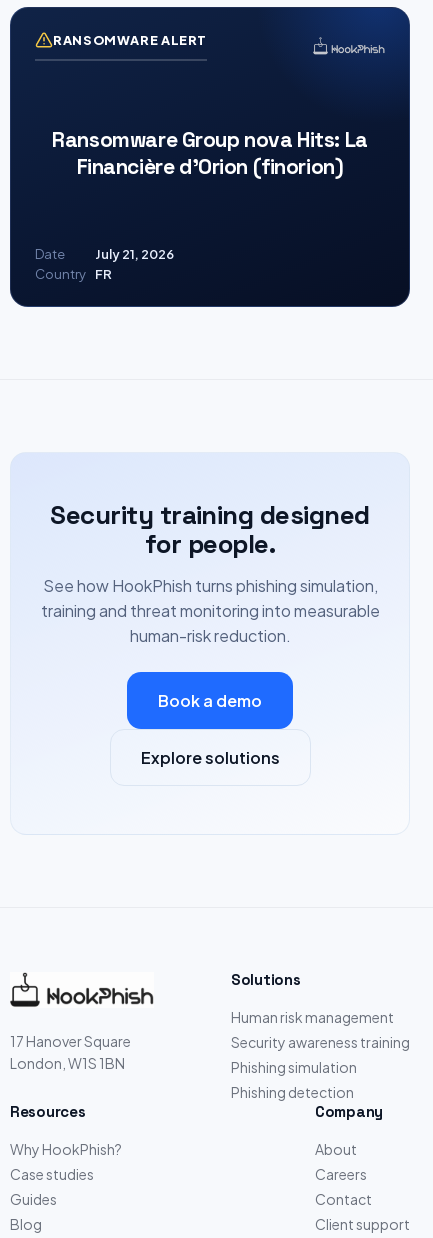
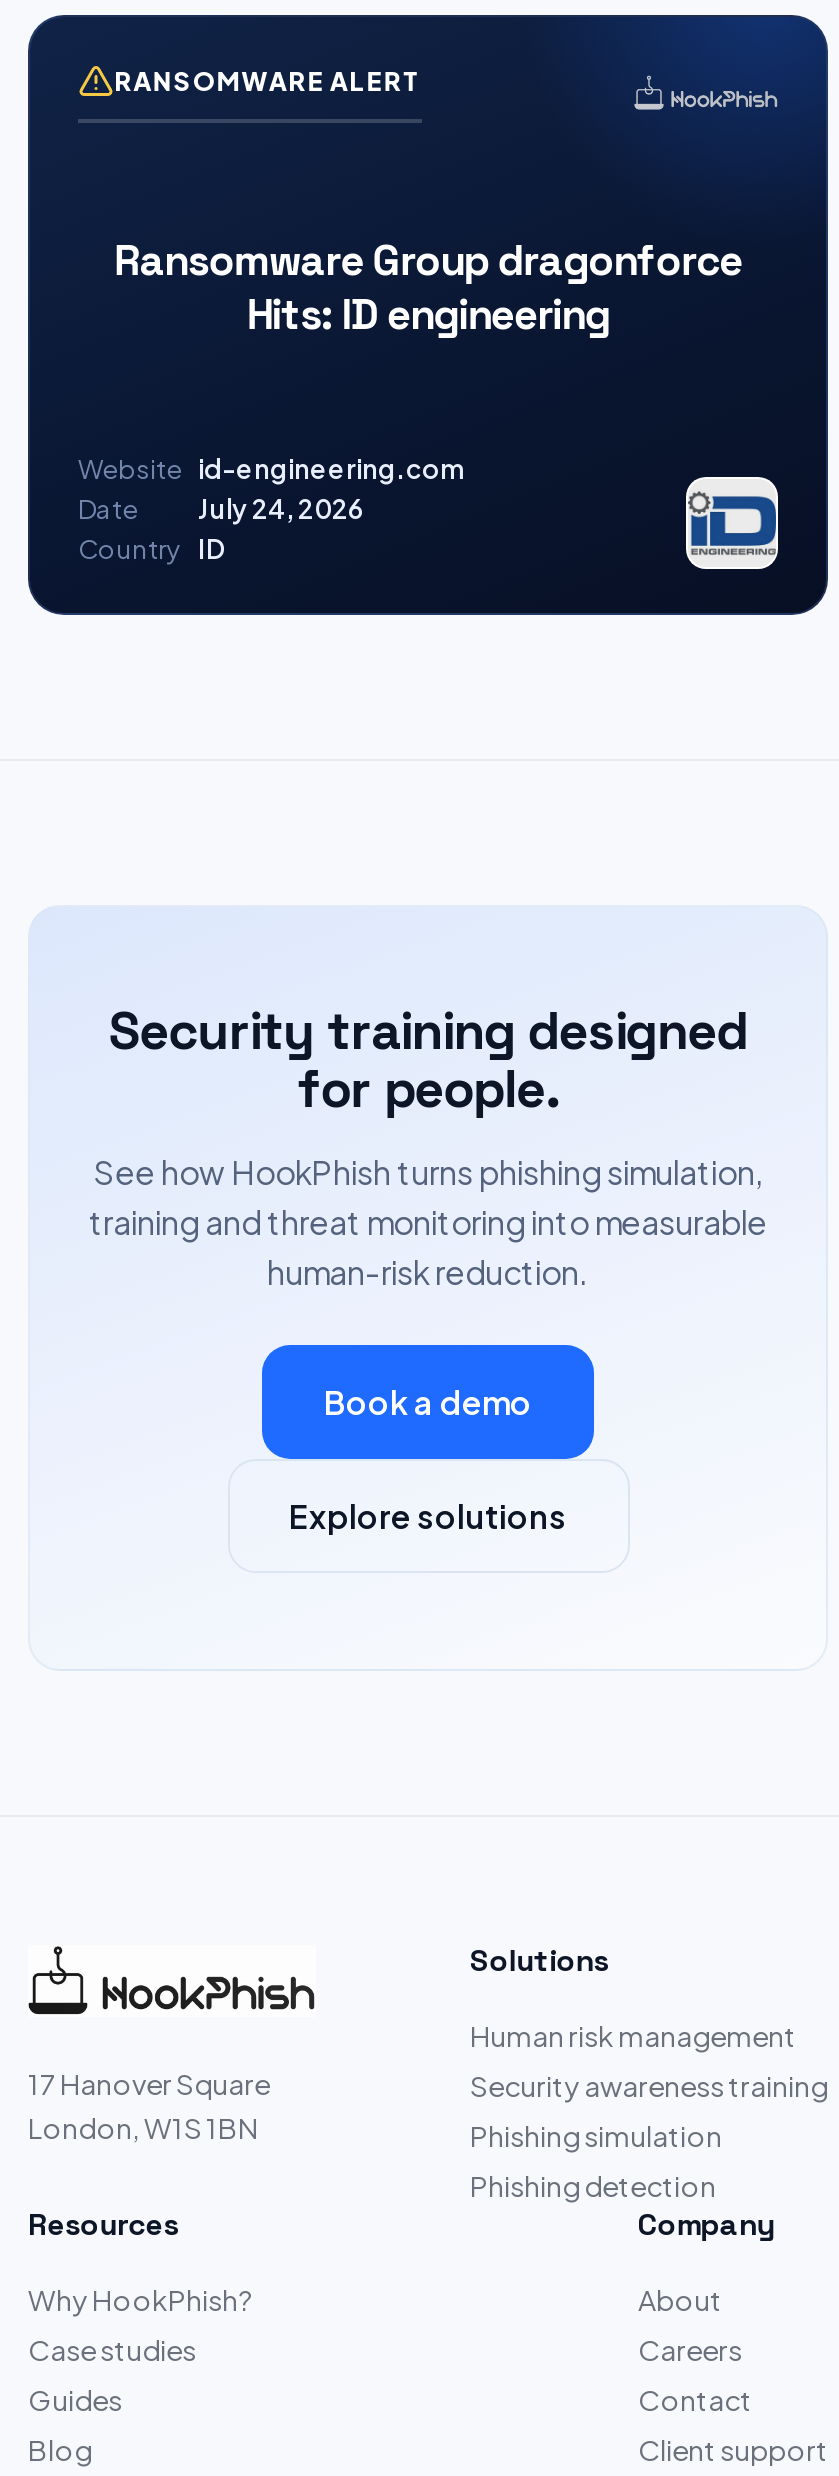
+ [image]

- Ransomware Group nova Hits: La
- Financière d’Orion (finorion)
+ Ransomware Group dragonforce
+ Hits: ID engineering
+ Website id-engineering.com

- Date July 21, 2026
+ Date July 24, 2026

- Country FR
+ Country ID
